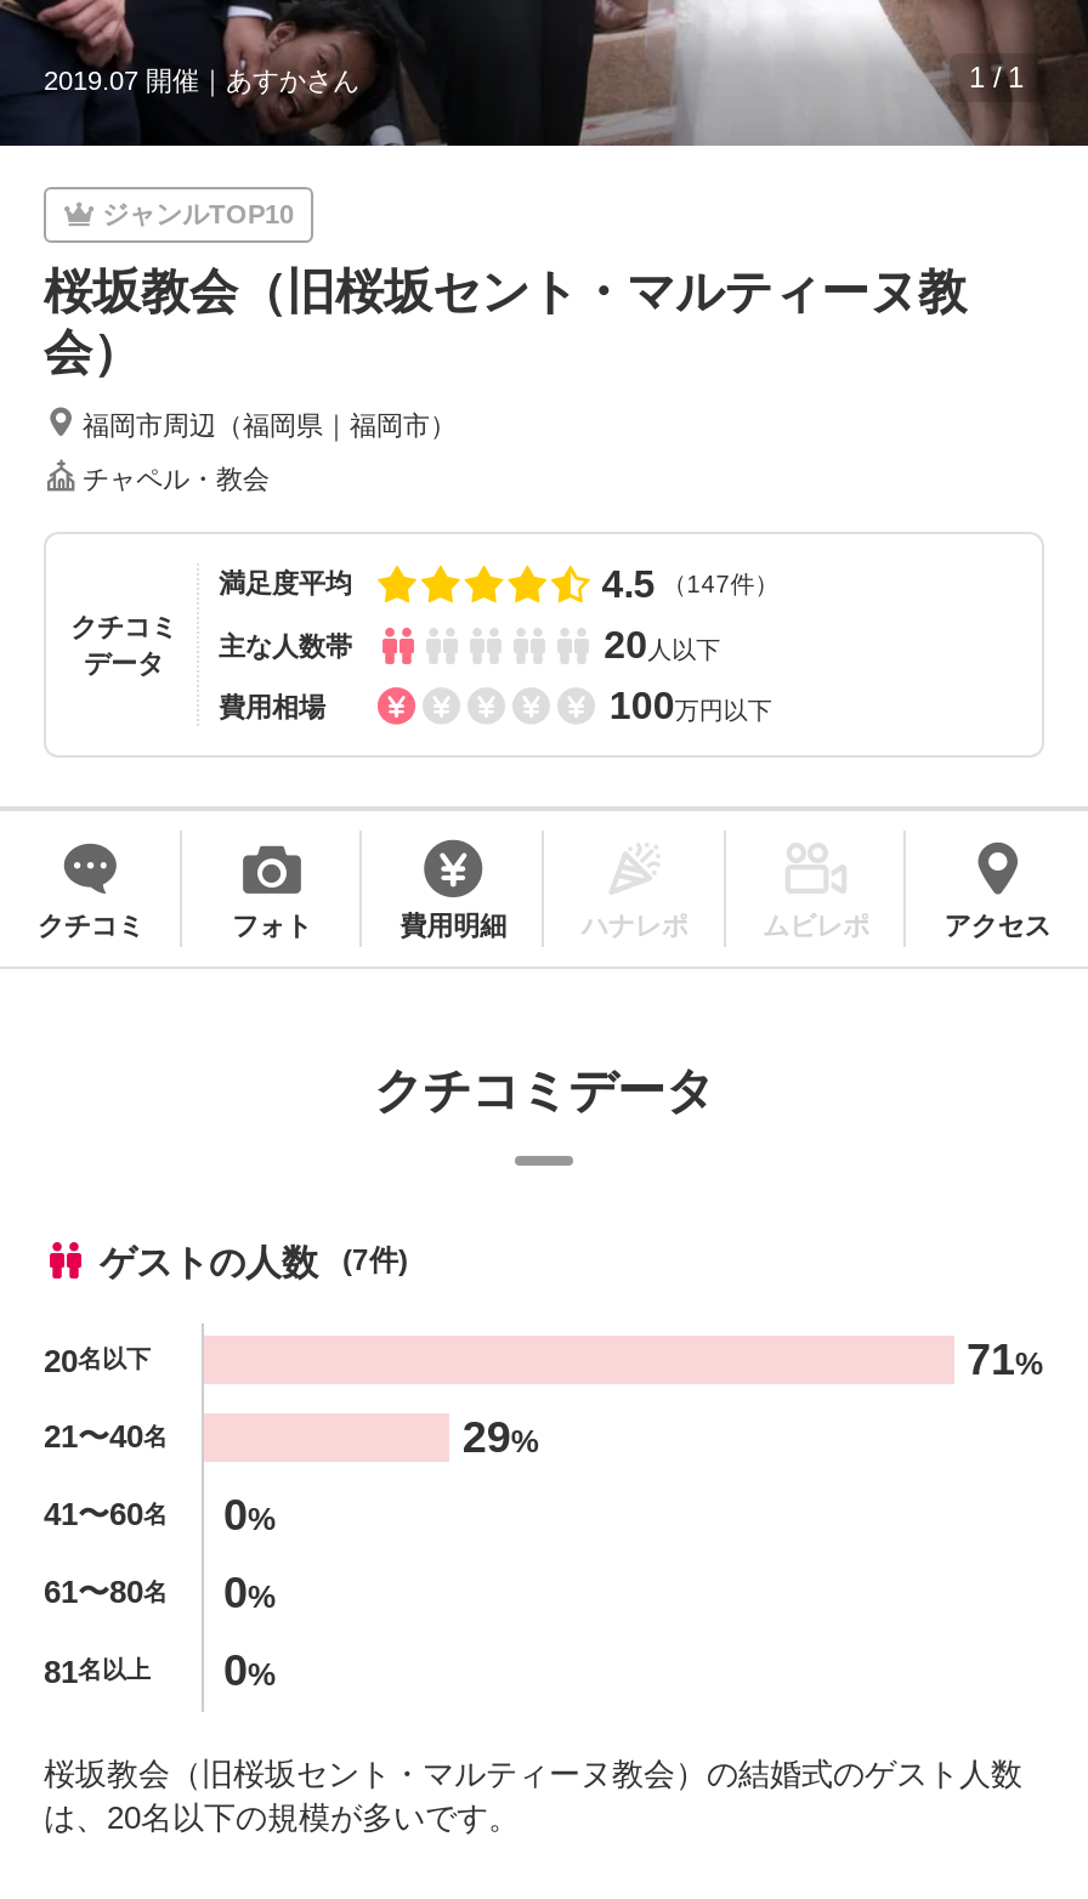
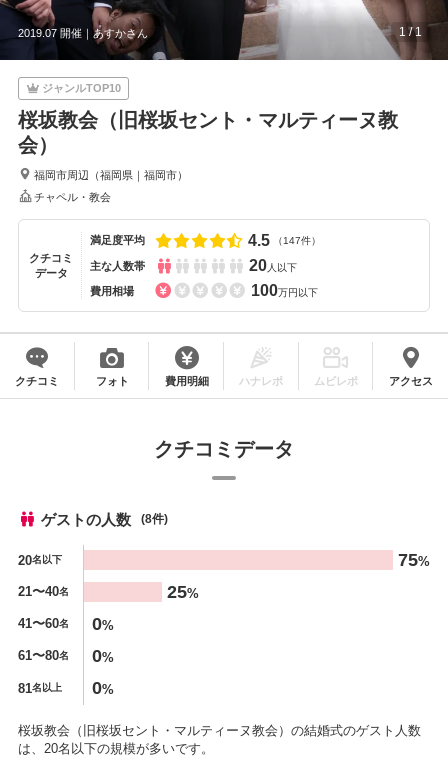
- ゲストの人数 (7件)
+ ゲストの人数 (8件)

- 71%
+ 75%

- 29%
+ 25%
